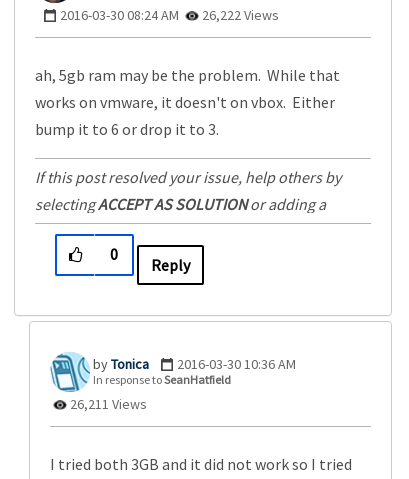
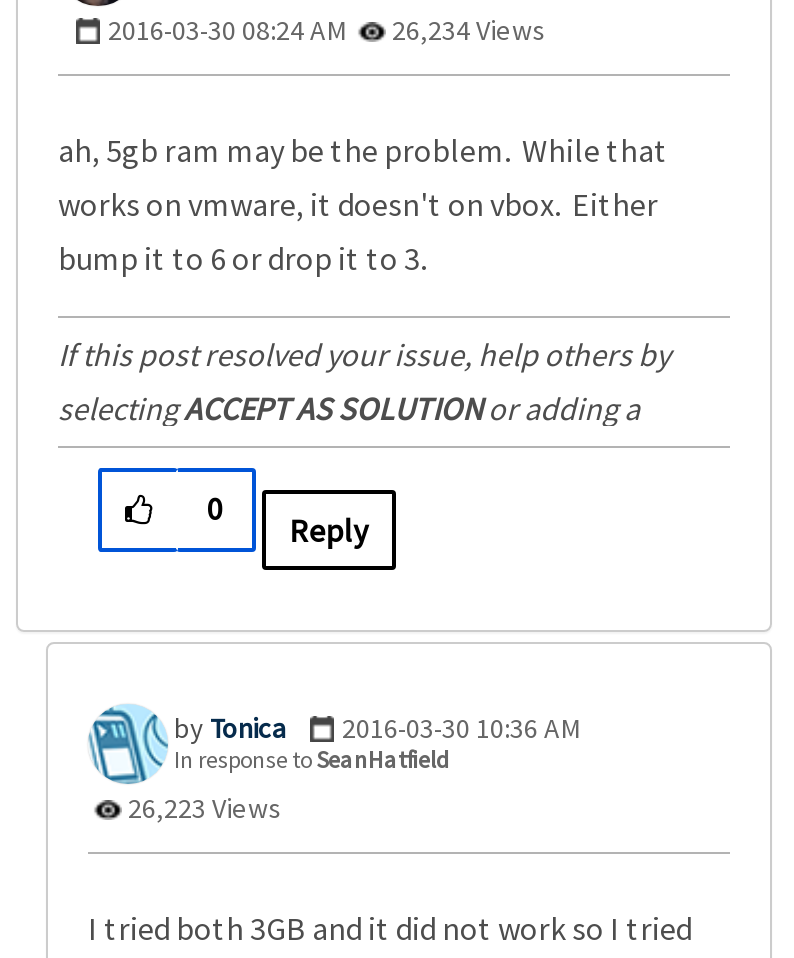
- 2016-03-30 08:24 AM 26,222 Views
+ 2016-03-30 08:24 AM 26,234 Views

- 26,211 Views
+ 26,223 Views
